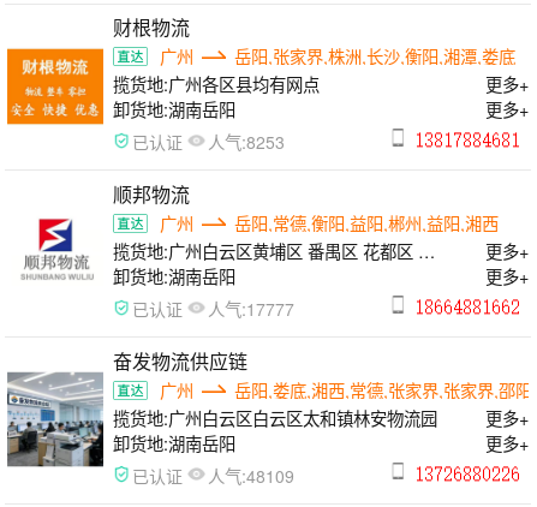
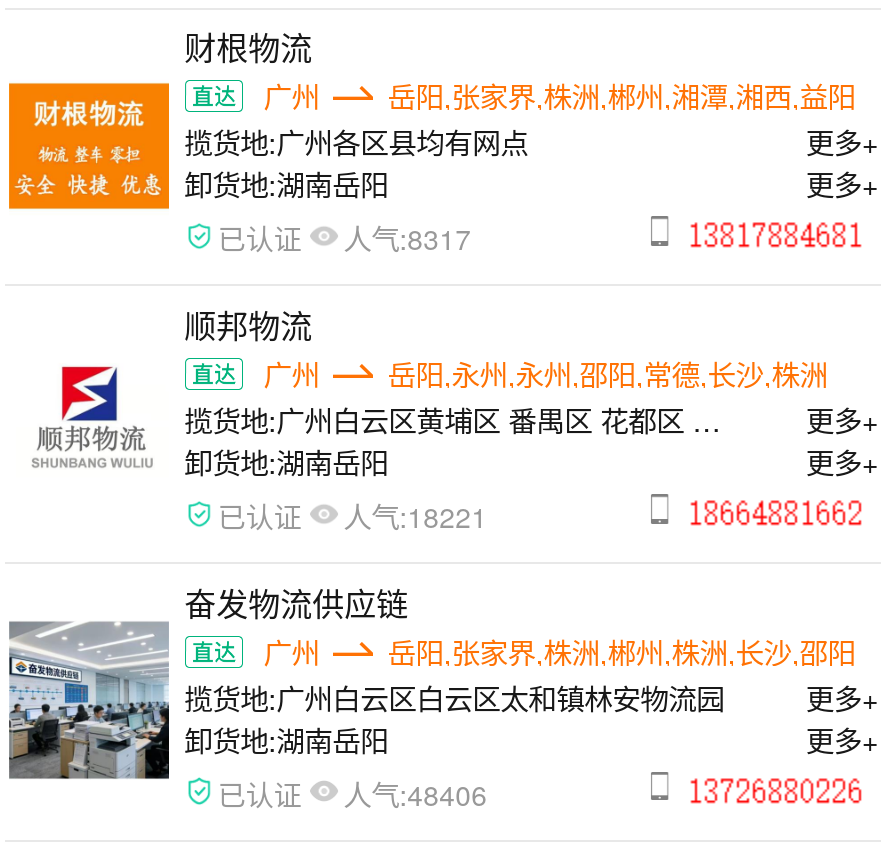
- 岳阳,张家界,株洲,长沙,衡阳,湘潭,娄底
+ 岳阳,张家界,株洲,郴州,湘潭,湘西,益阳

- 已认证 人气:8253
+ 已认证 人气:8317

- 岳阳,常德,衡阳,益阳,郴州,益阳,湘西
+ 岳阳,永州,永州,邵阳,常德,长沙,株洲

- 已认证 人气:17777
+ 已认证 人气:18221

- 岳阳,娄底,湘西,常德,张家界,张家界,邵阳
+ 岳阳,张家界,株洲,郴州,株洲,长沙,邵阳

- 已认证 人气:48109
+ 已认证 人气:48406
